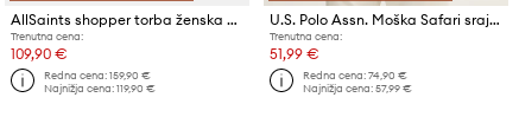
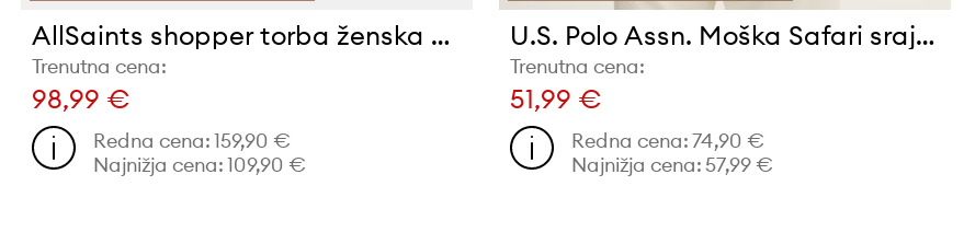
- 109,90 €
+ 98,99 €

- Najnižja cena: 119,90 €
+ Najnižja cena: 109,90 €
